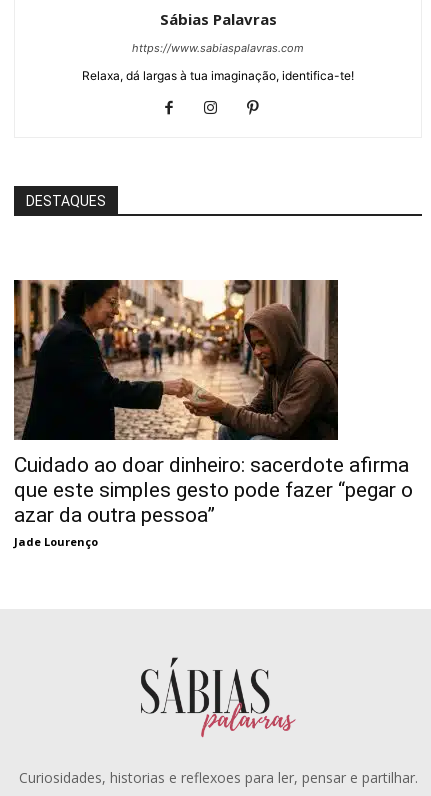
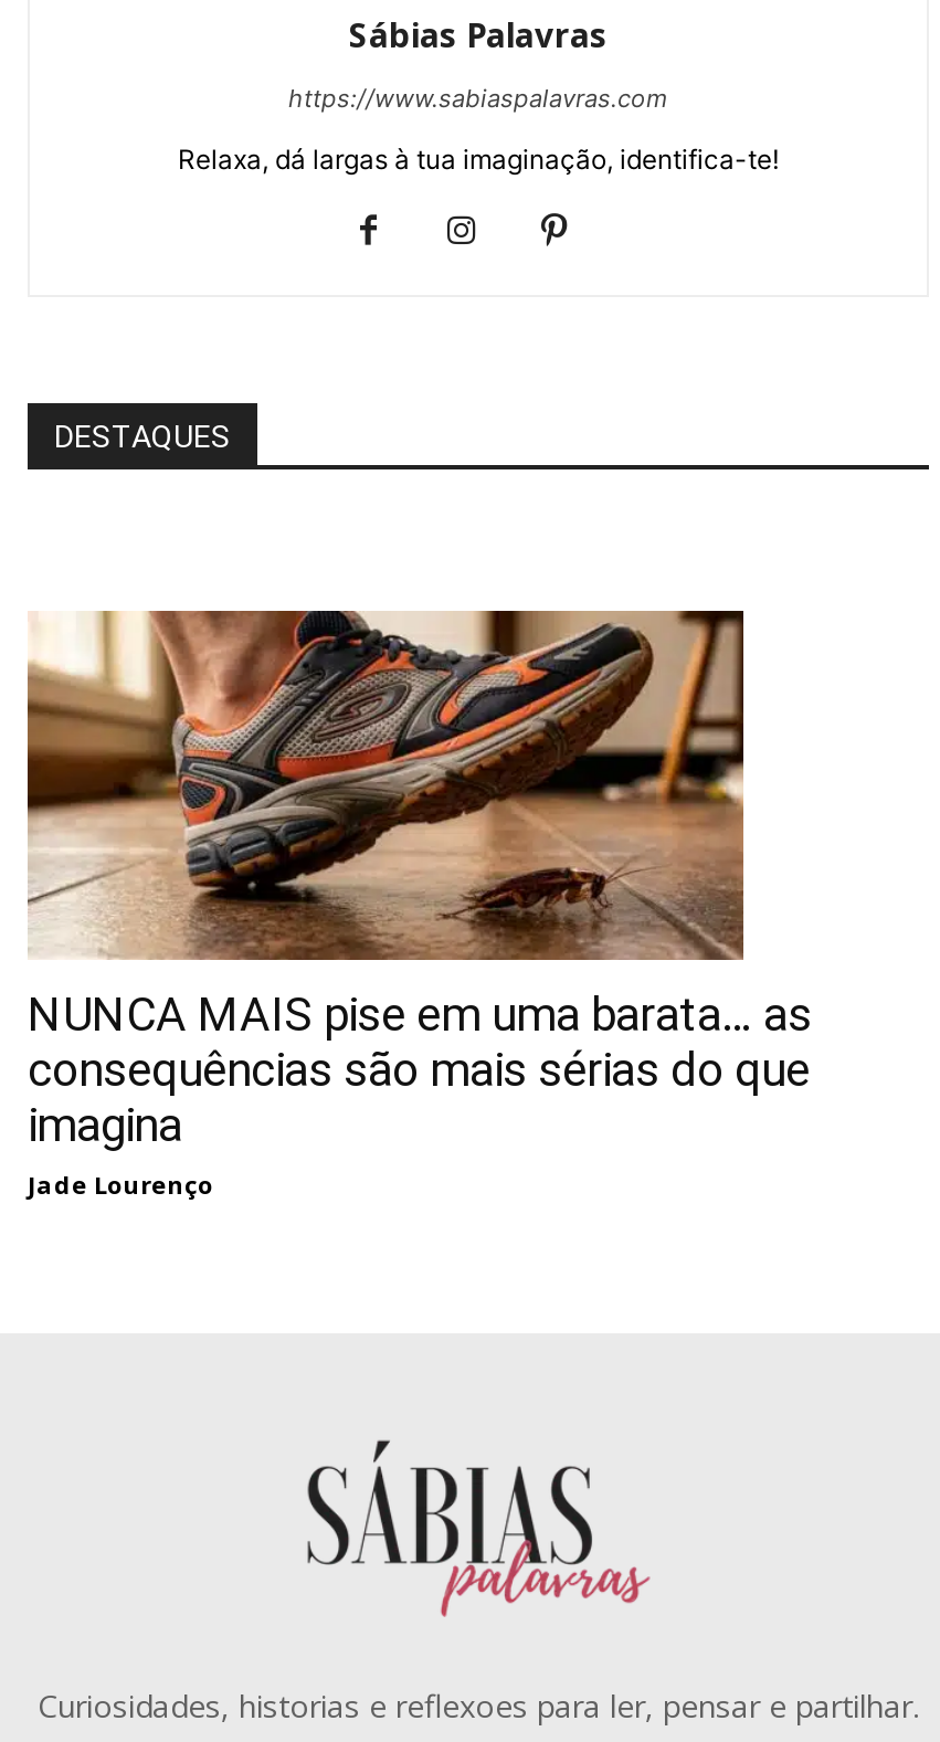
- [image]
- Cuidado ao doar dinheiro: sacerdote afirma
- que este simples gesto pode fazer “pegar o
- azar da outra pessoa”
+ [image]
+ NUNCA MAIS pise em uma barata… as
+ consequências são mais sérias do que
+ imagina
